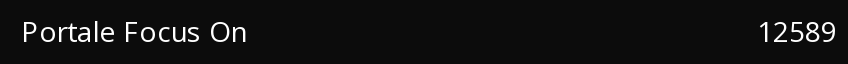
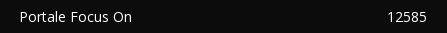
- 12589
+ 12585
